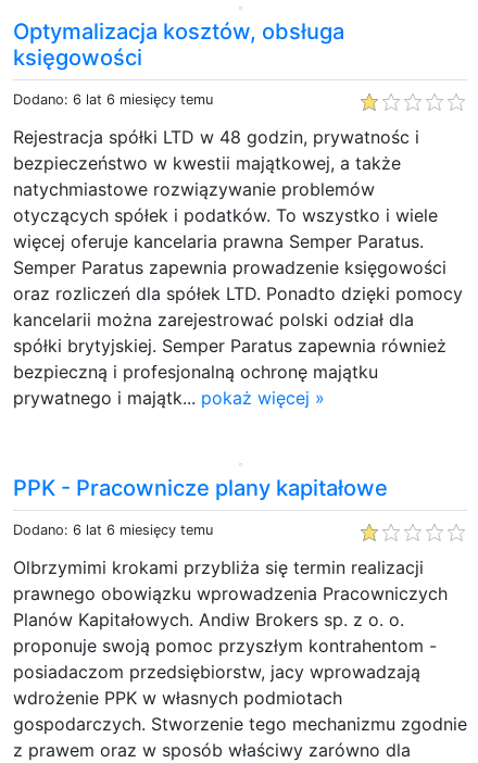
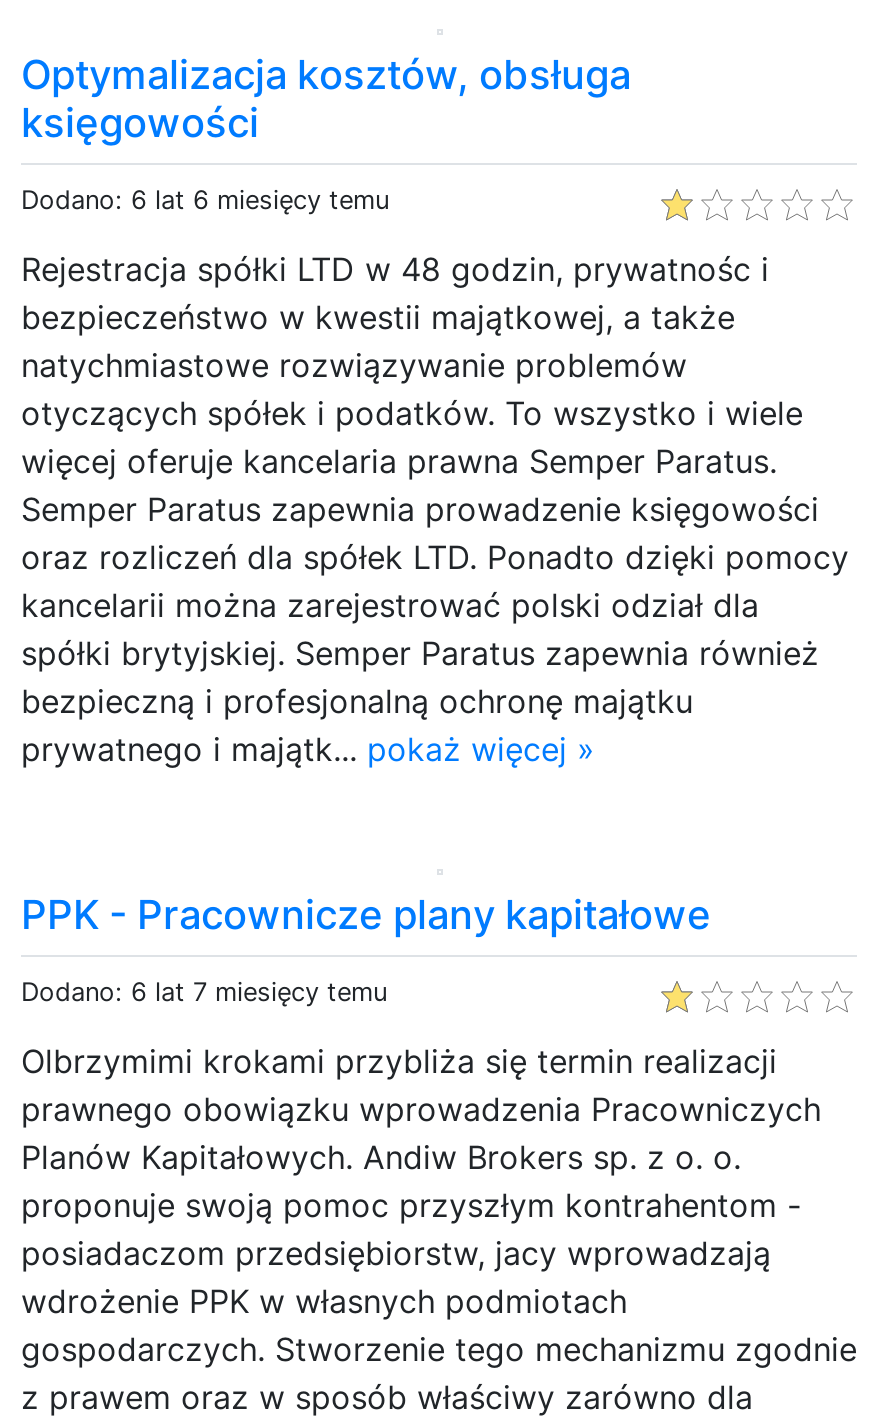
- Dodano: 6 lat 6 miesięcy temu
+ Dodano: 6 lat 7 miesięcy temu
